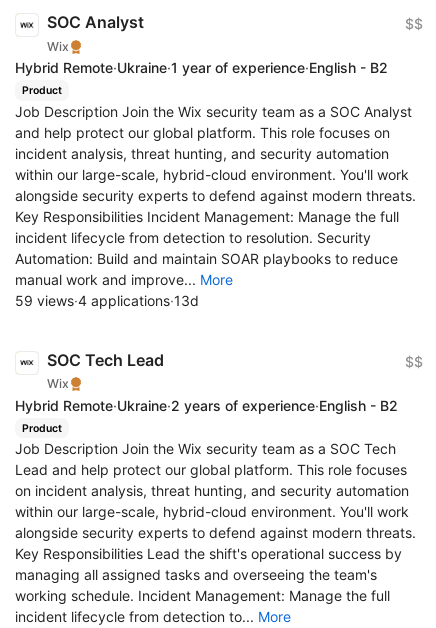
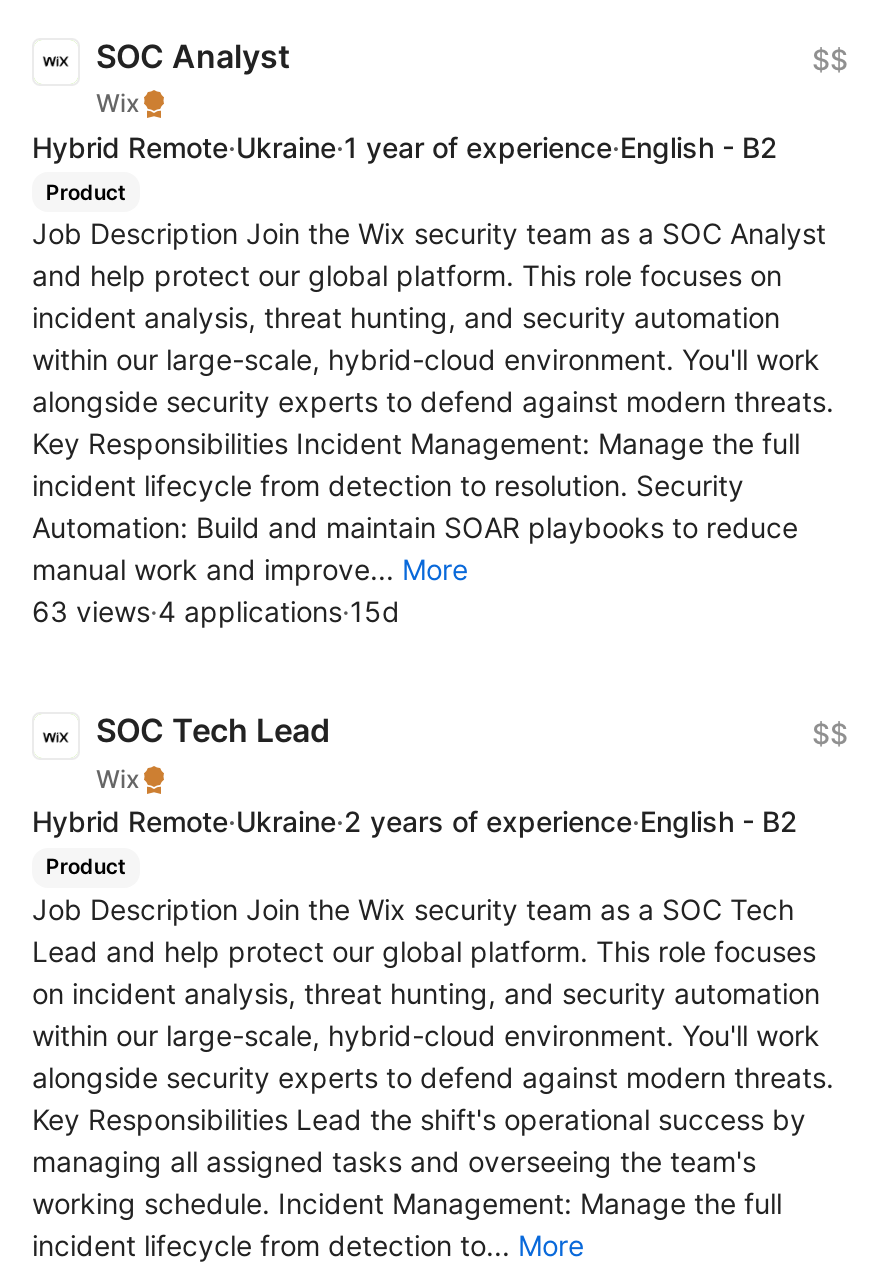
- 59 views·4 applications·13d
+ 63 views·4 applications·15d
